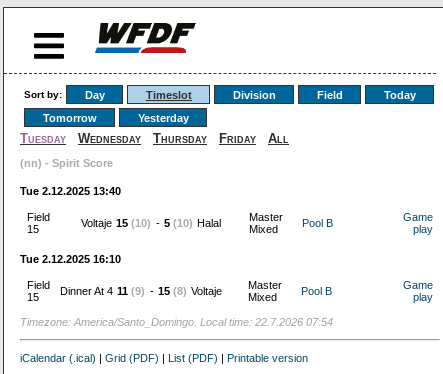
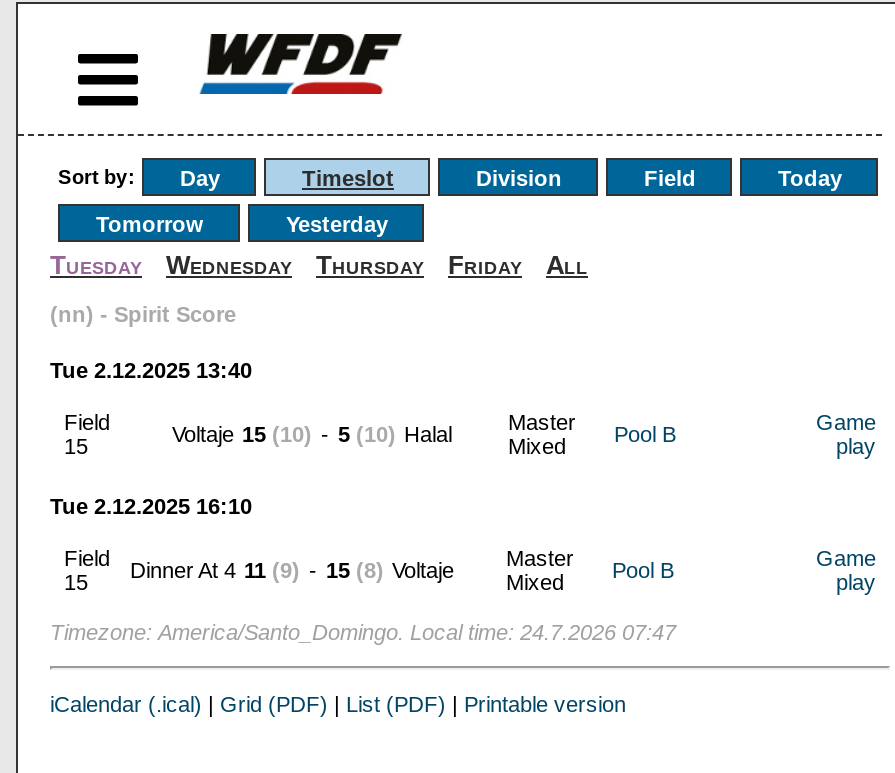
- Timezone: America/Santo_Domingo. Local time: 22.7.2026 07:54
+ Timezone: America/Santo_Domingo. Local time: 24.7.2026 07:47
